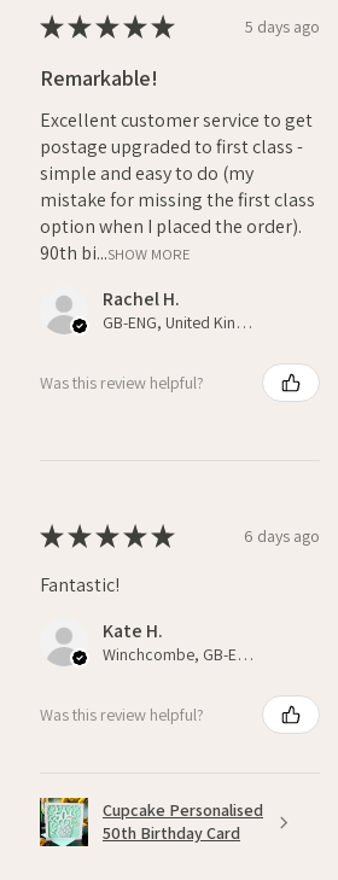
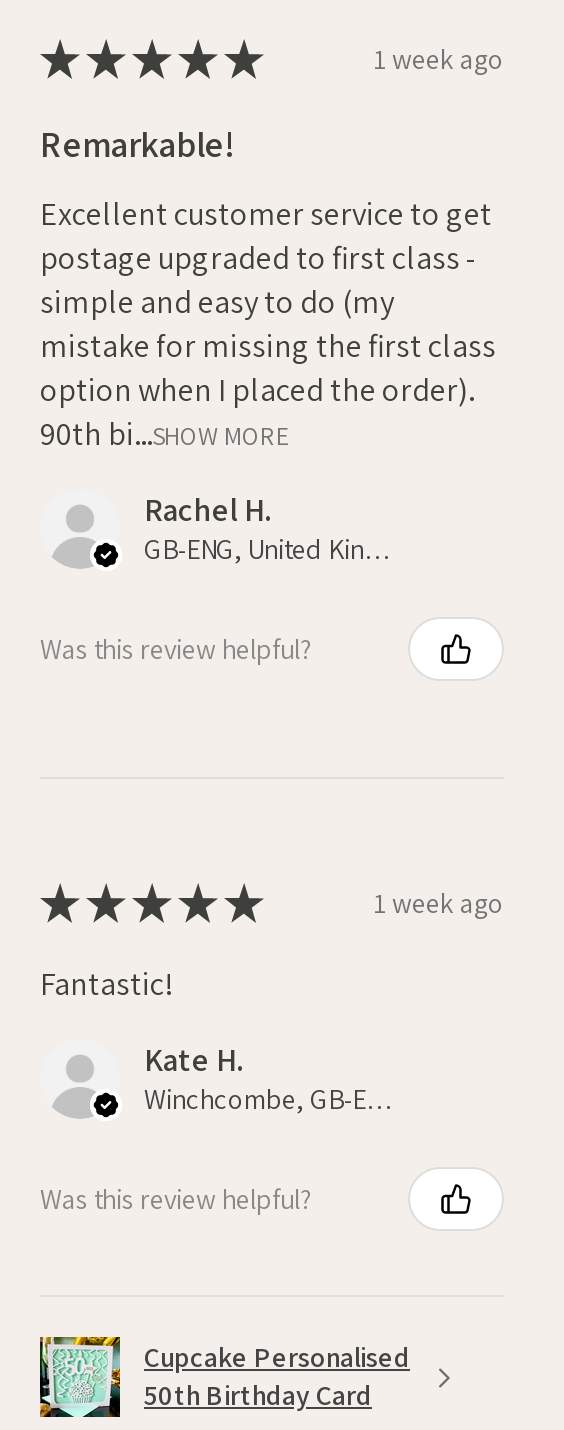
- 5 days ago
+ 1 week ago

- 6 days ago
+ 1 week ago
